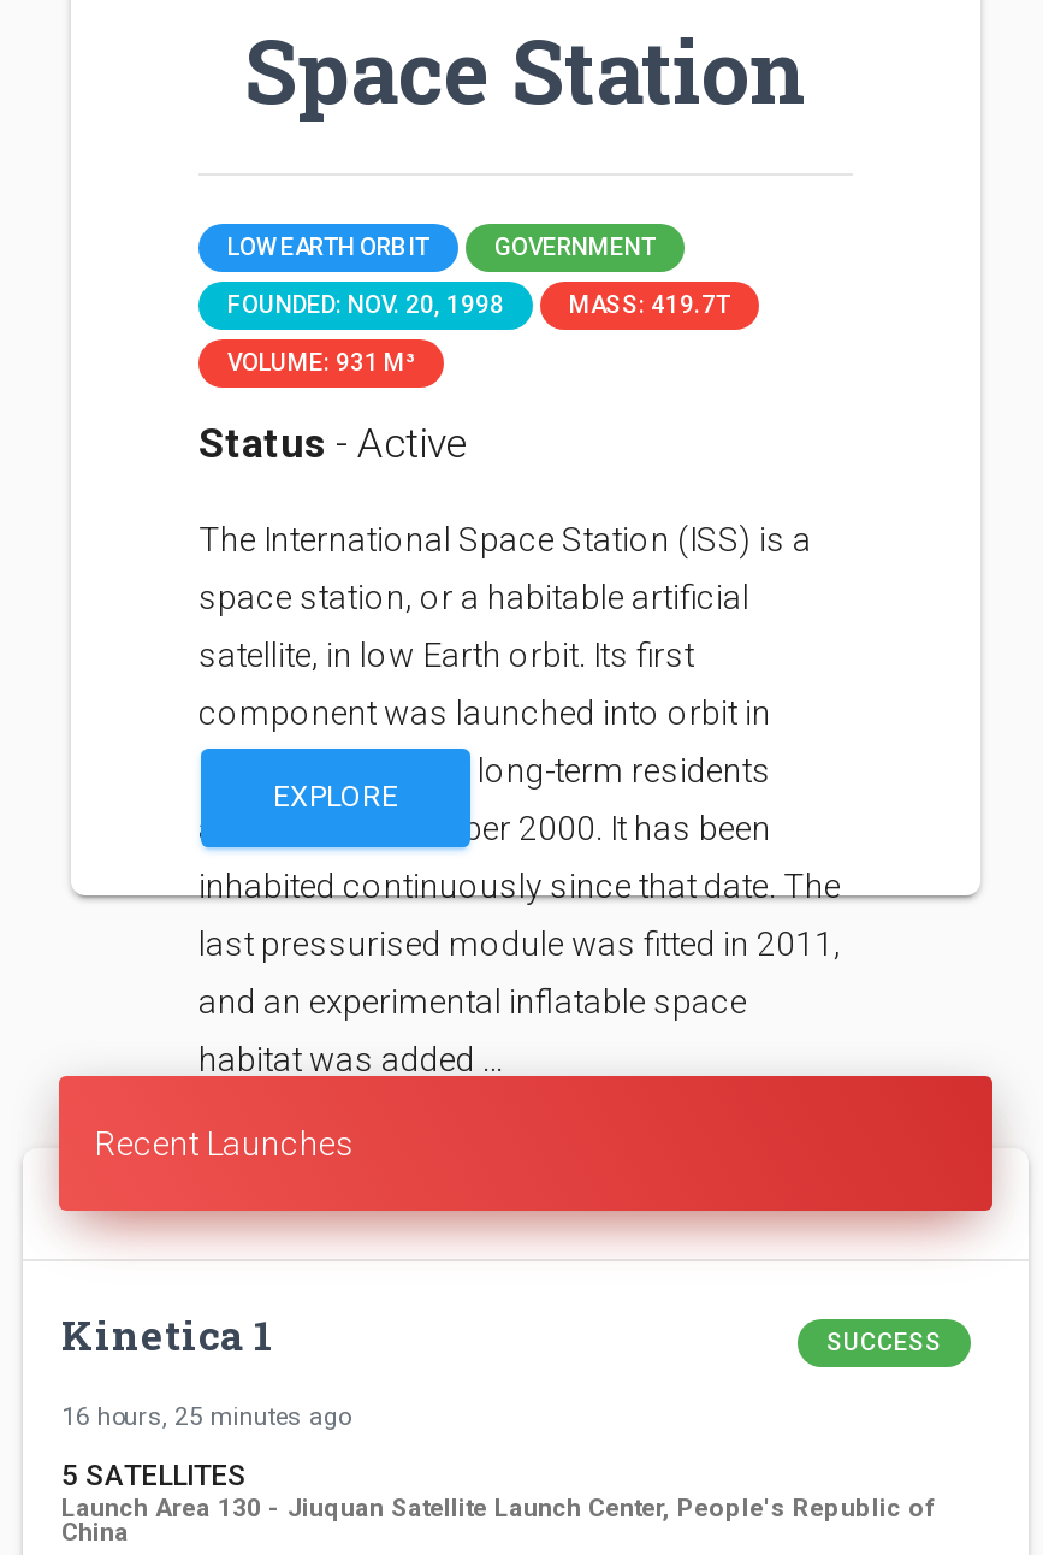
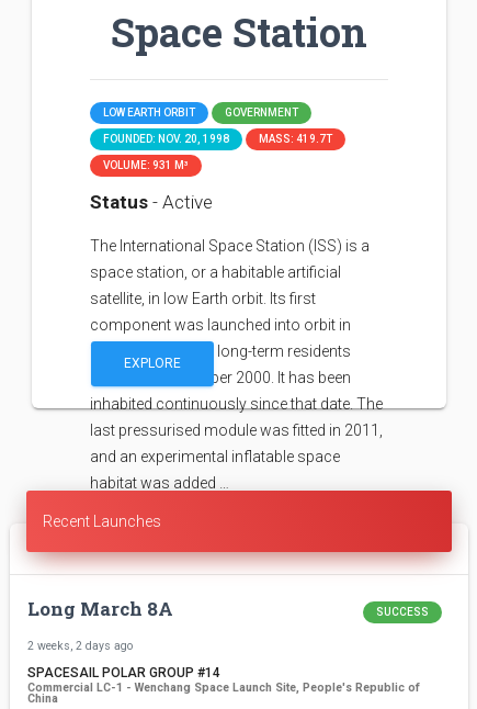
- Kinetica 1
+ Long March 8A

- 16 hours, 25 minutes ago
+ 2 weeks, 2 days ago

- 5 SATELLITES
- Launch Area 130 - Jiuquan Satellite Launch Center, People's Republic of
+ SPACESAIL POLAR GROUP #14
+ Commercial LC-1 - Wenchang Space Launch Site, People's Republic of
